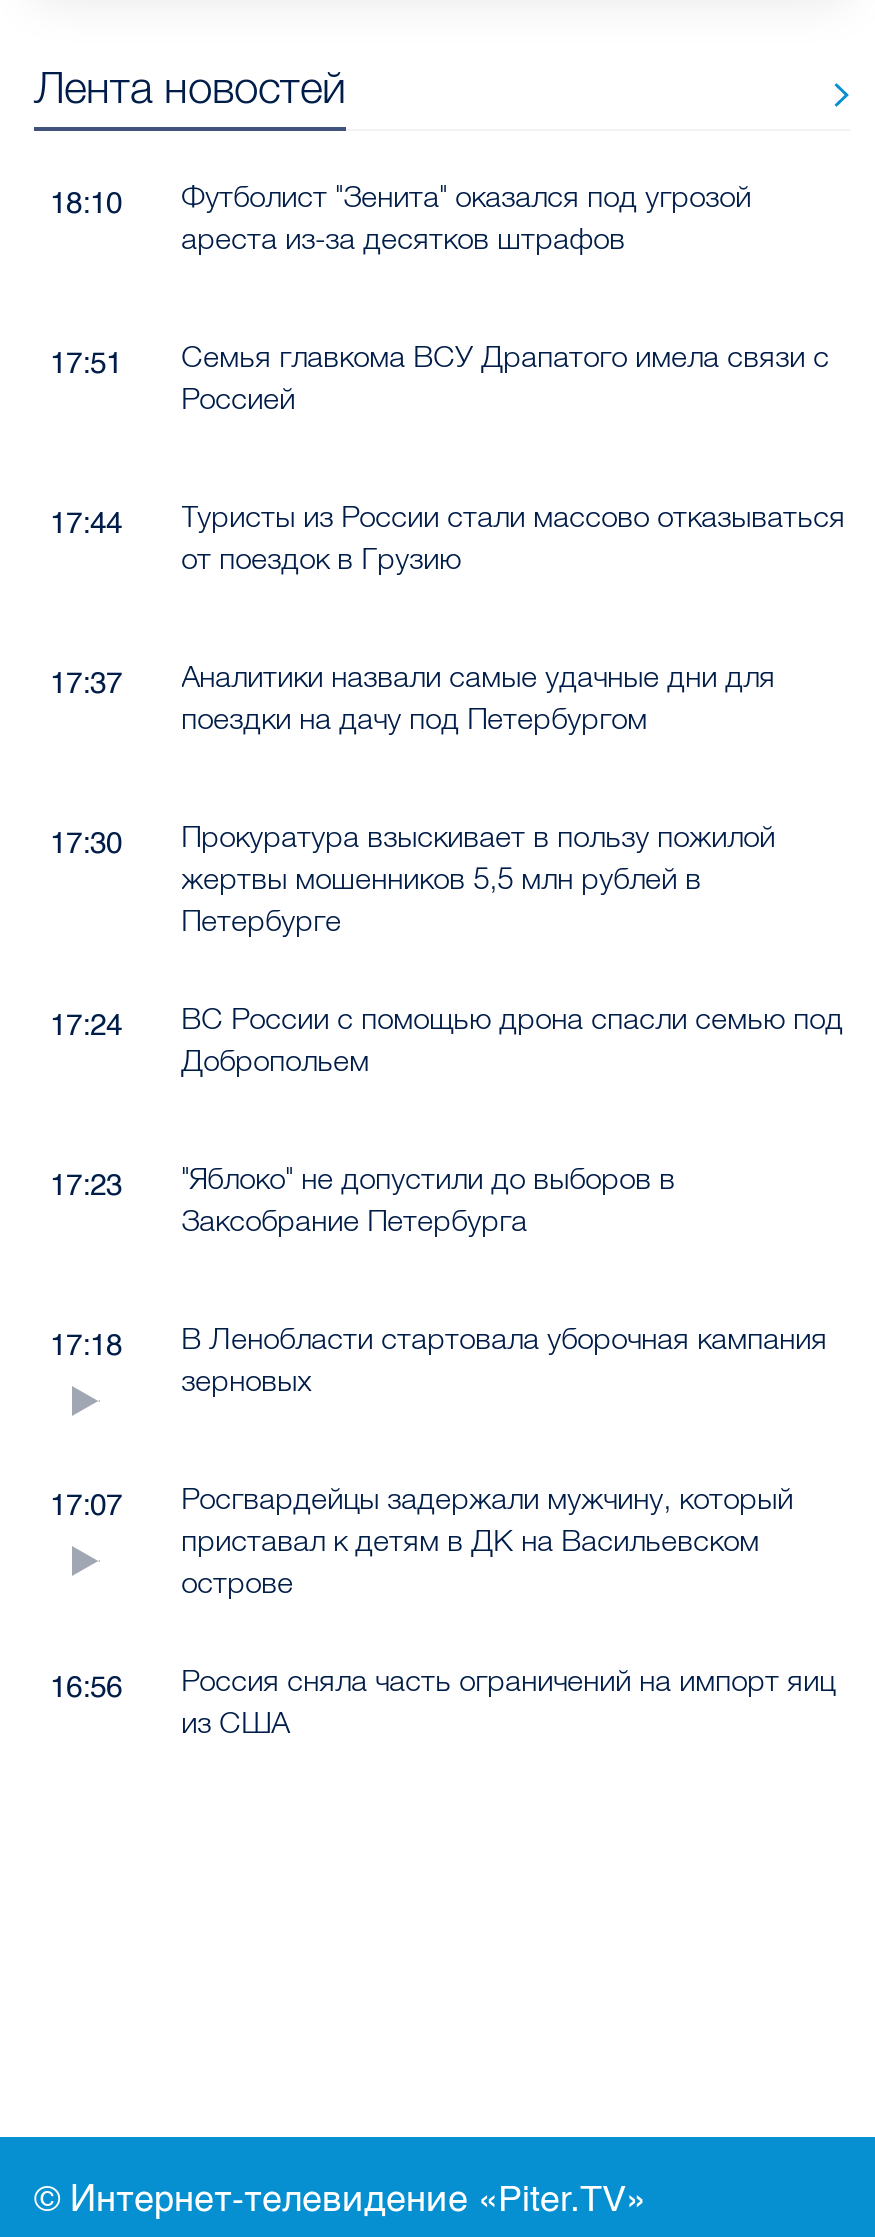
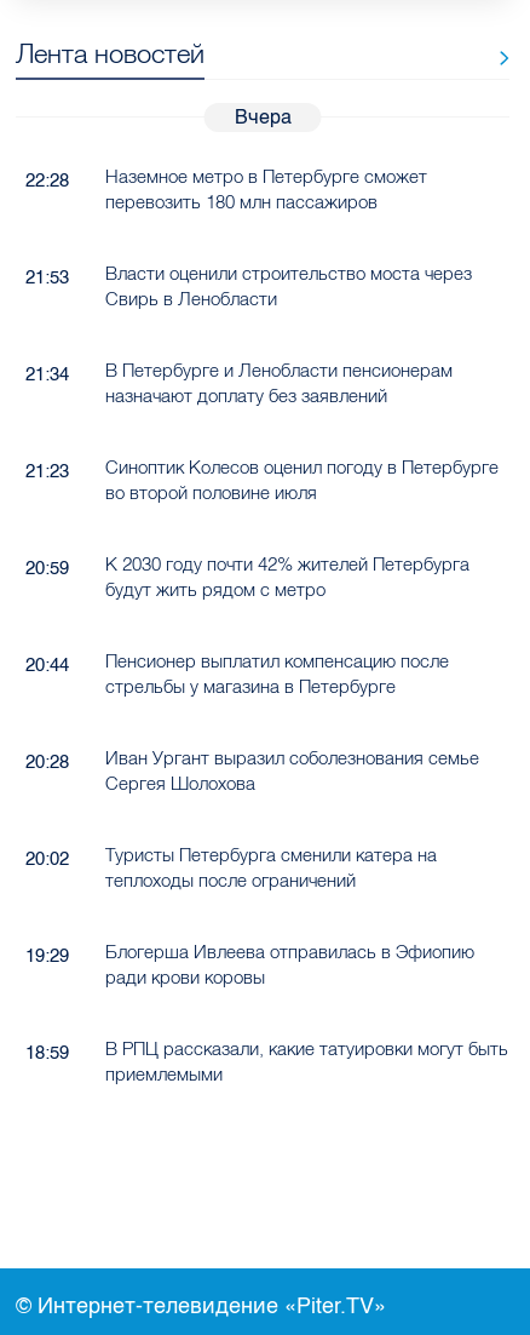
- 18:10
- Футболист "Зенита" оказался под угрозой
- ареста из-за десятков штрафов
- 17:51
- Семья главкома ВСУ Драпатого имела связи с
- Россией
- 17:44
- Туристы из России стали массово отказываться
- от поездок в Грузию
- 17:37
- Аналитики назвали самые удачные дни для
- поездки на дачу под Петербургом
- 17:30
- Прокуратура взыскивает в пользу пожилой
- жертвы мошенников 5,5 млн рублей в
- Петербурге
- 17:24
- ВС России с помощью дрона спасли семью под
- Добропольем
- 17:23
- "Яблоко" не допустили до выборов в
- Заксобрание Петербурга
- 17:18
- В Ленобласти стартовала уборочная кампания
- зерновых
- 17:07
- Росгвардейцы задержали мужчину, который
- приставал к детям в ДК на Васильевском
- острове
- 16:56
- Россия сняла часть ограничений на импорт яиц
- из США
+ Вчера
+ 22:28
+ Наземное метро в Петербурге сможет
+ перевозить 180 млн пассажиров
+ 21:53
+ Власти оценили строительство моста через
+ Свирь в Ленобласти
+ 21:34
+ В Петербурге и Ленобласти пенсионерам
+ назначают доплату без заявлений
+ 21:23
+ Синоптик Колесов оценил погоду в Петербурге
+ во второй половине июля
+ 20:59
+ К 2030 году почти 42% жителей Петербурга
+ будут жить рядом с метро
+ 20:44
+ Пенсионер выплатил компенсацию после
+ стрельбы у магазина в Петербурге
+ 20:28
+ Иван Ургант выразил соболезнования семье
+ Сергея Шолохова
+ 20:02
+ Туристы Петербурга сменили катера на
+ теплоходы после ограничений
+ 19:29
+ Блогерша Ивлеева отправилась в Эфиопию
+ ради крови коровы
+ 18:59
+ В РПЦ рассказали, какие татуировки могут быть
+ приемлемыми
